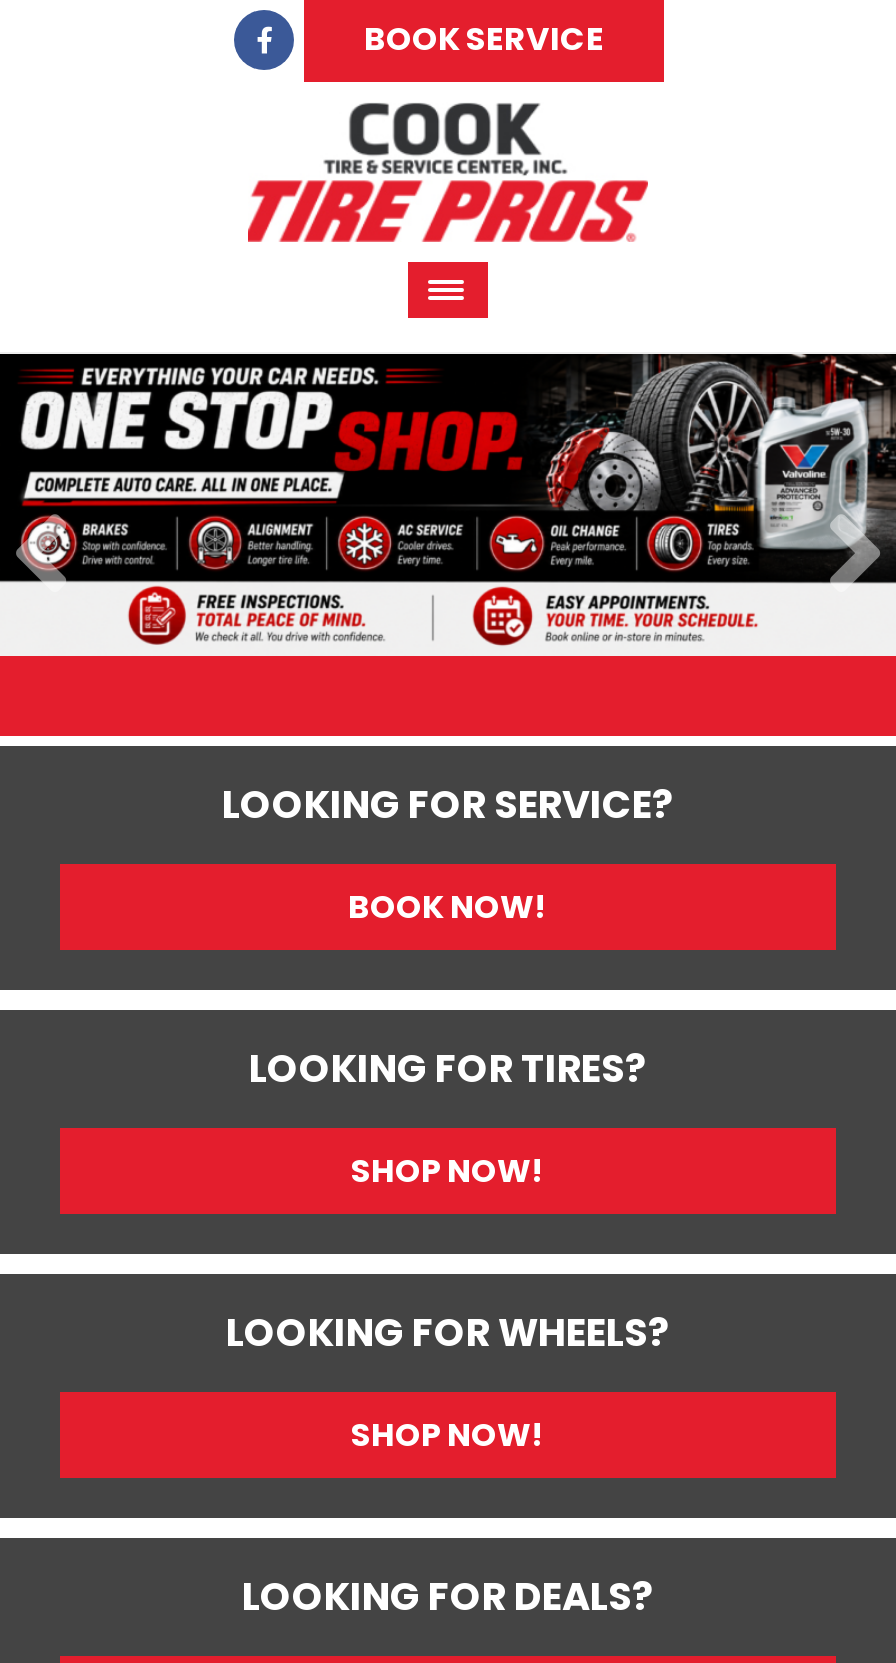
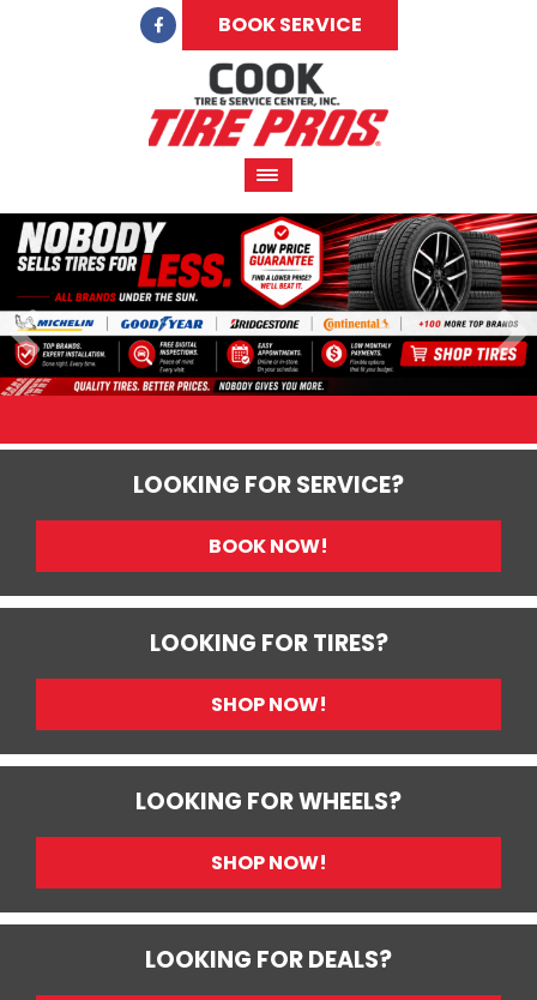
- [image]
+ [image]
